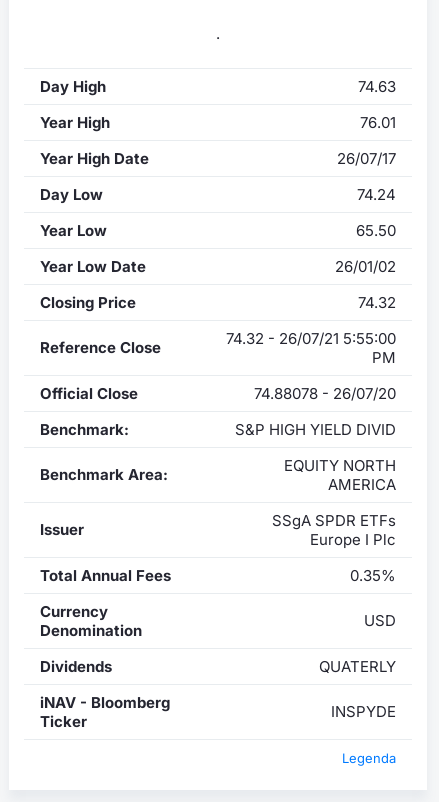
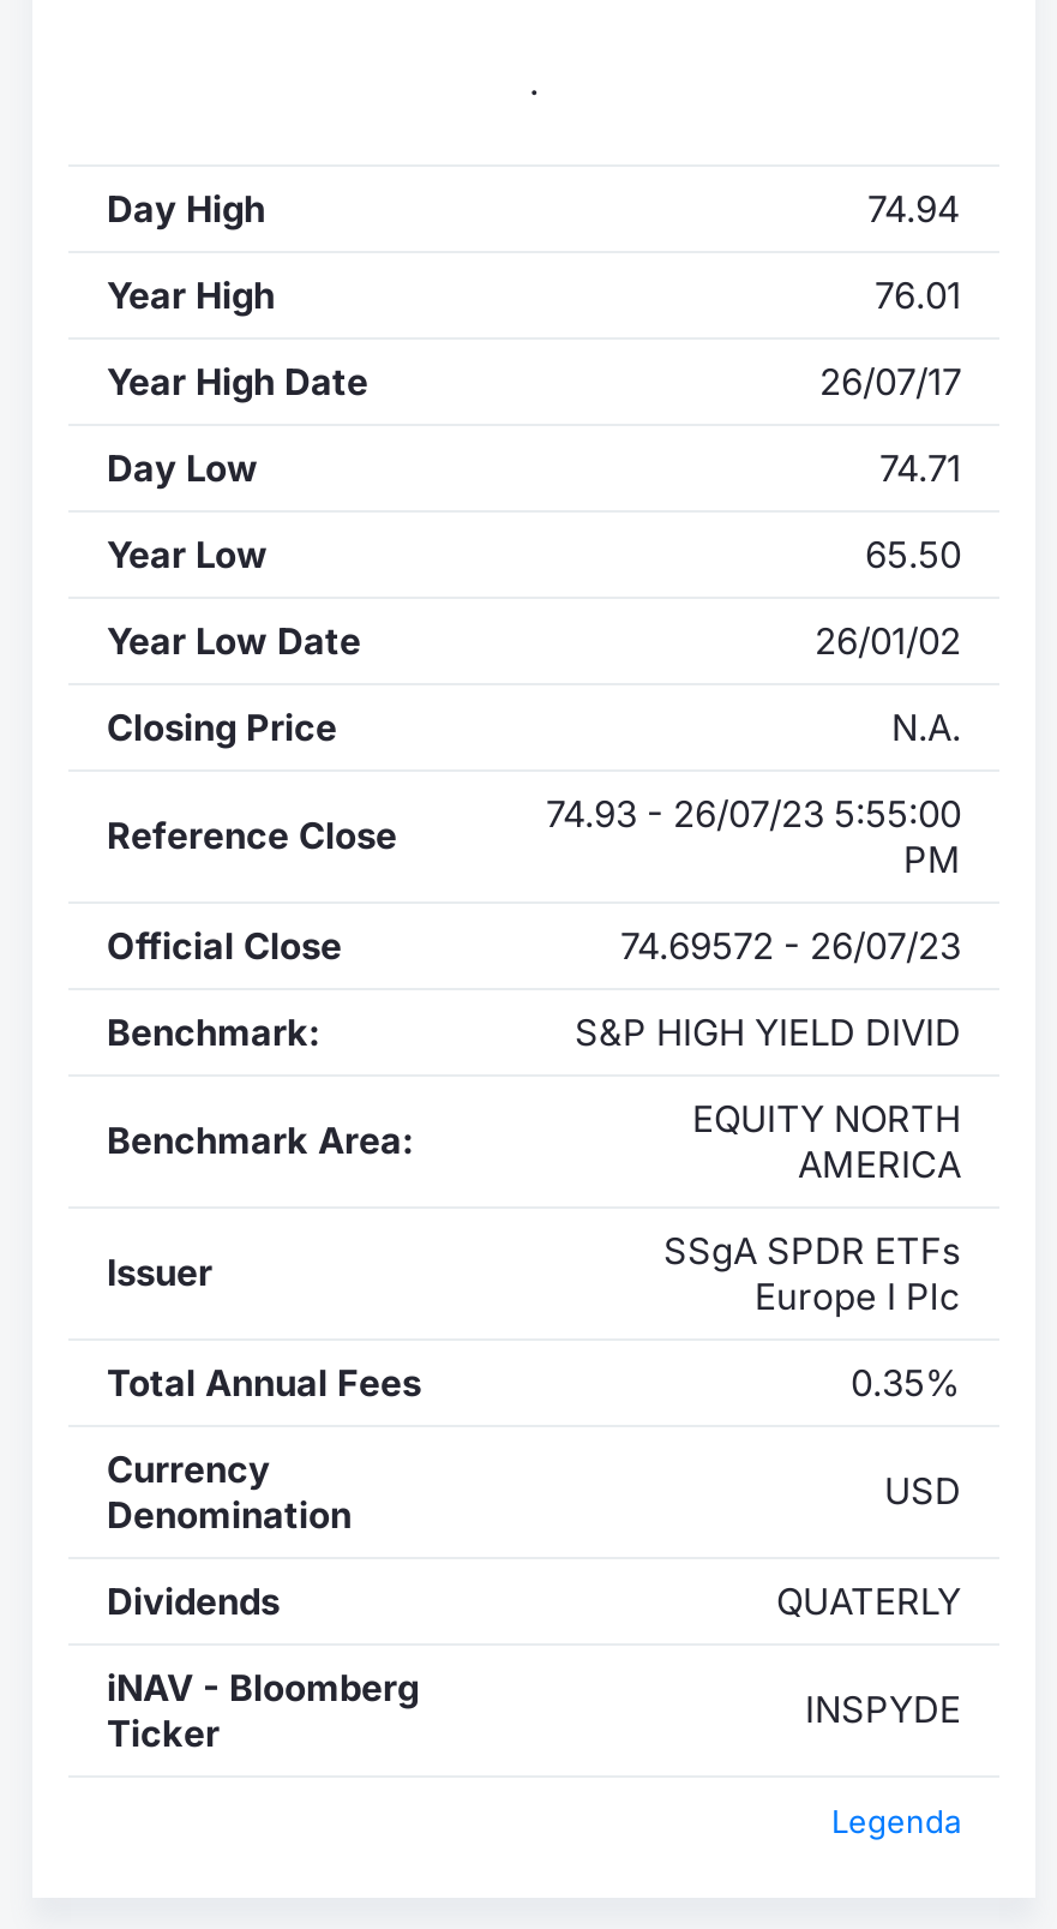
- 74.63
+ 74.94

- 74.24
+ 74.71

- 74.32
+ N.A.

- 74.32 - 26/07/21 5:55:00
+ 74.93 - 26/07/23 5:55:00

- 74.88078 - 26/07/20
+ 74.69572 - 26/07/23
